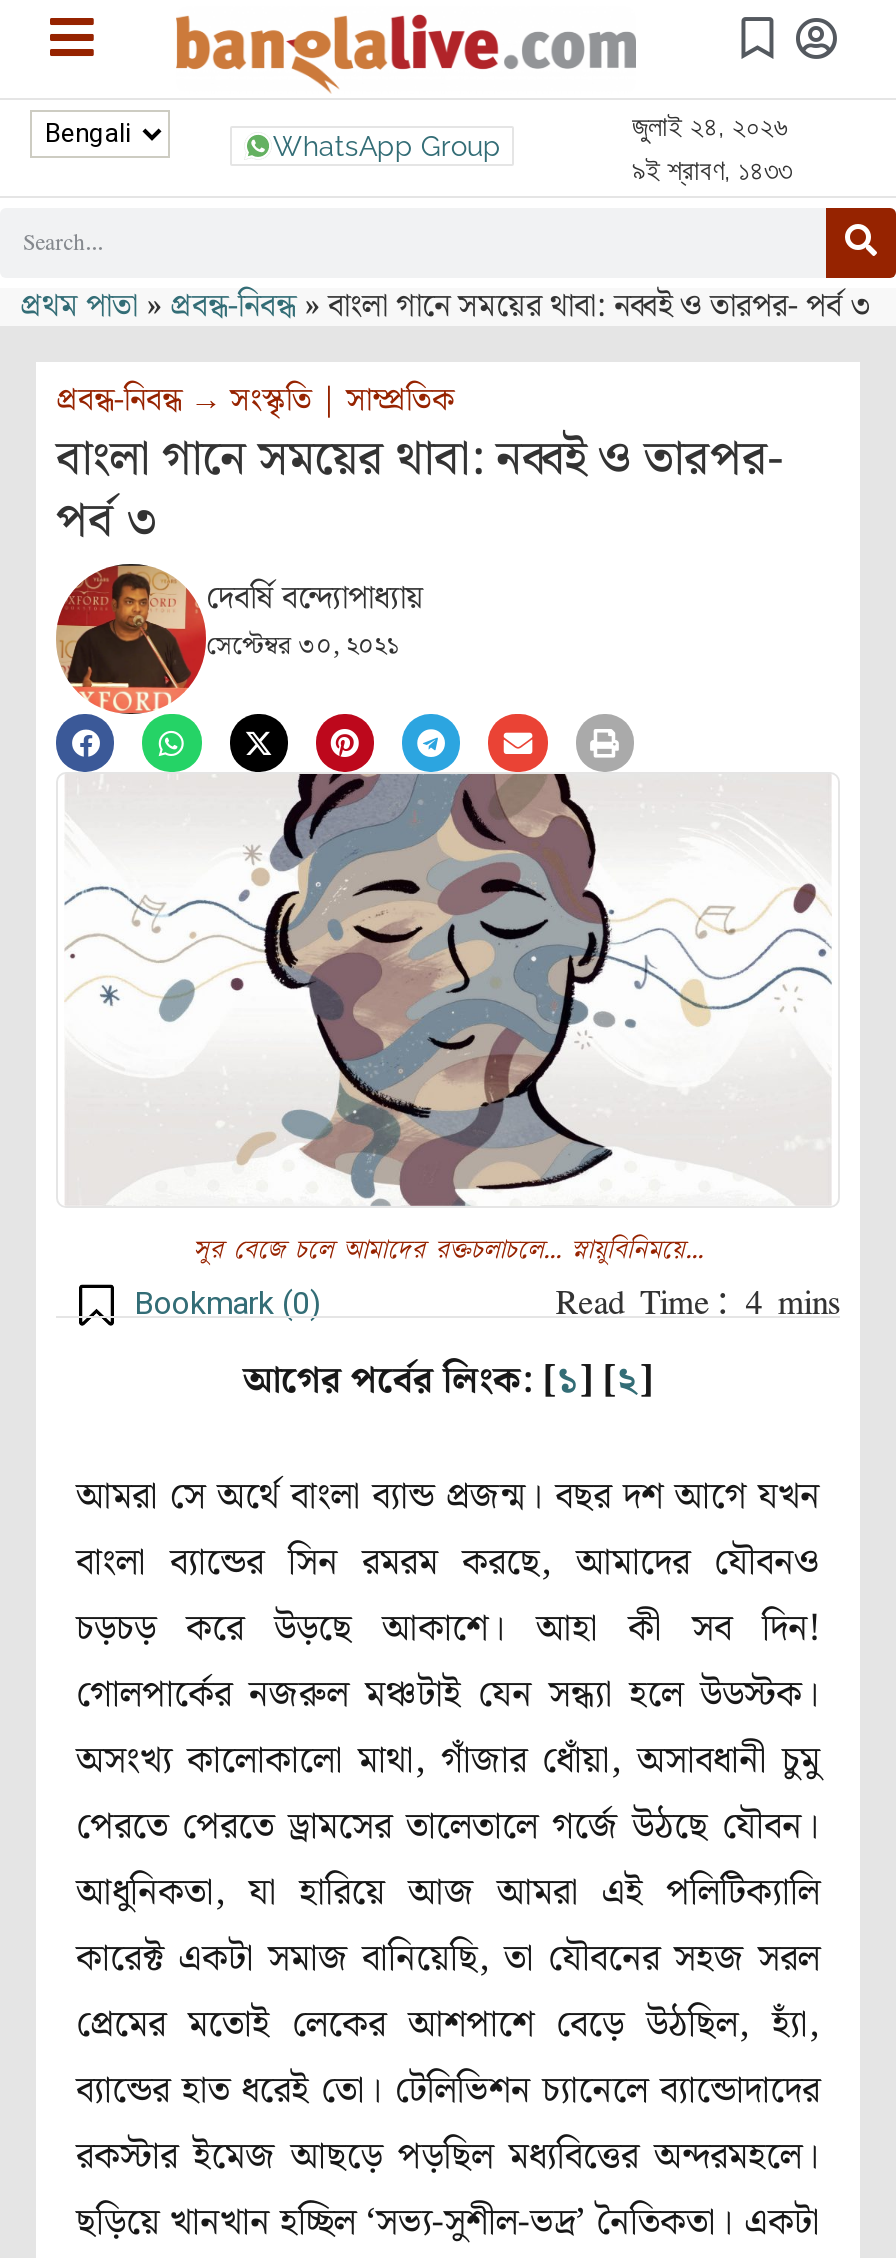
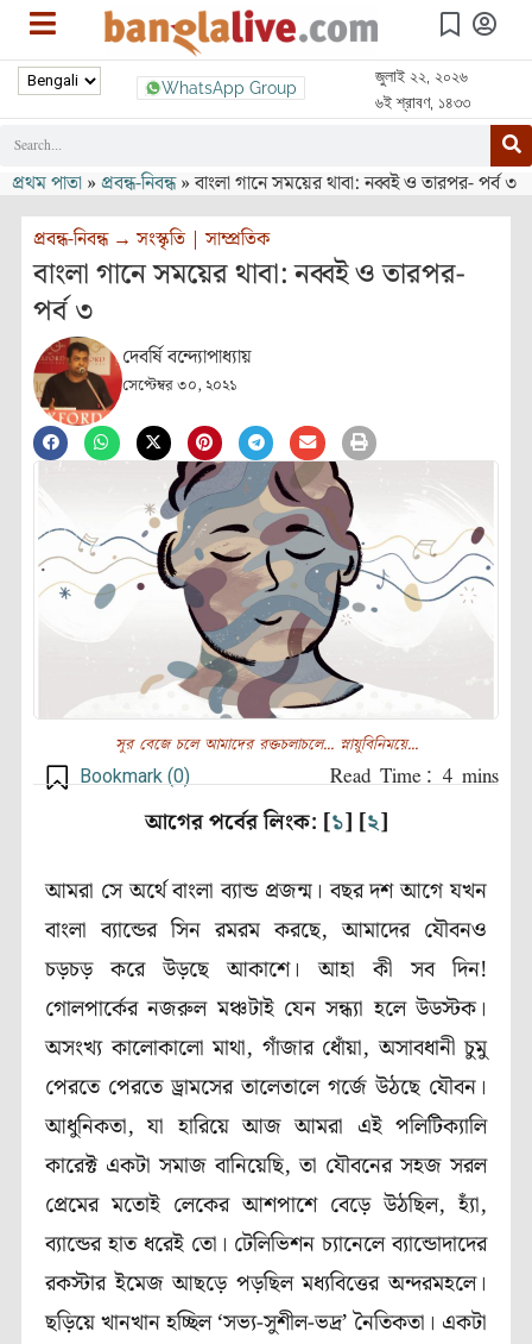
- জুলাই ২৪, ২০২৬
+ জুলাই ২২, ২০২৬

- ৯ই শ্রাবণ, ১৪৩৩
+ ৬ই শ্রাবণ, ১৪৩৩
